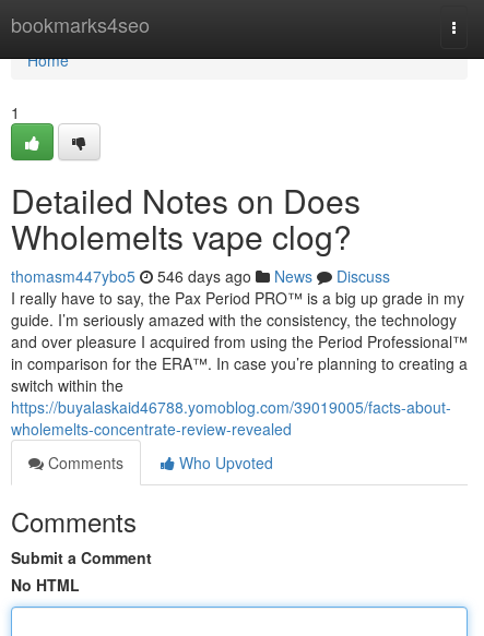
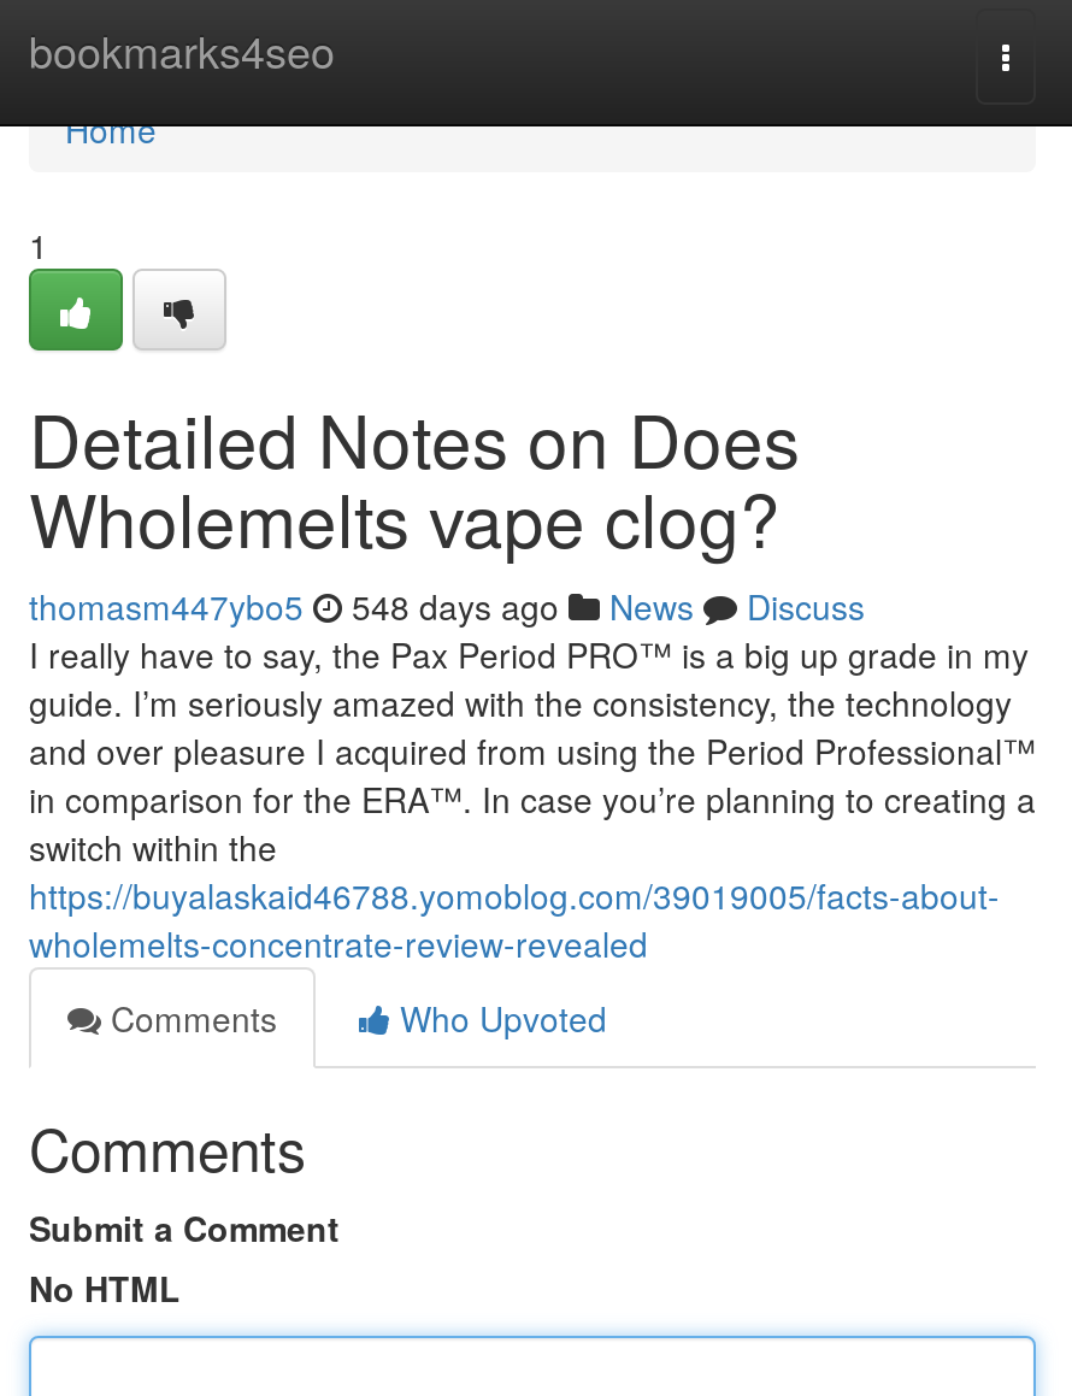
- thomasm447ybo5 546 days ago News Discuss
+ thomasm447ybo5 548 days ago News Discuss
